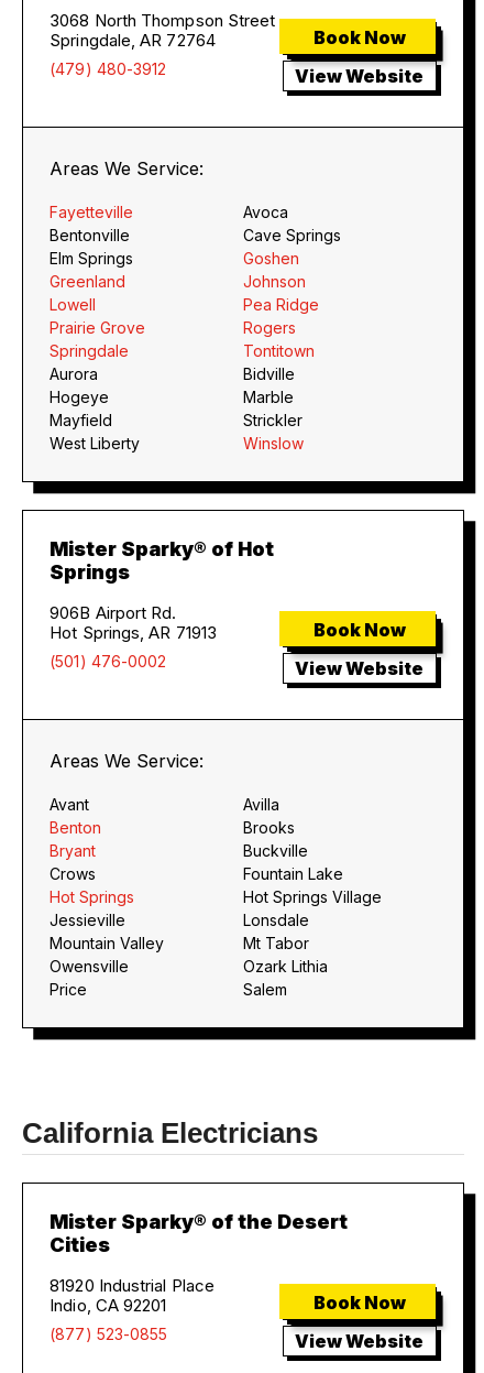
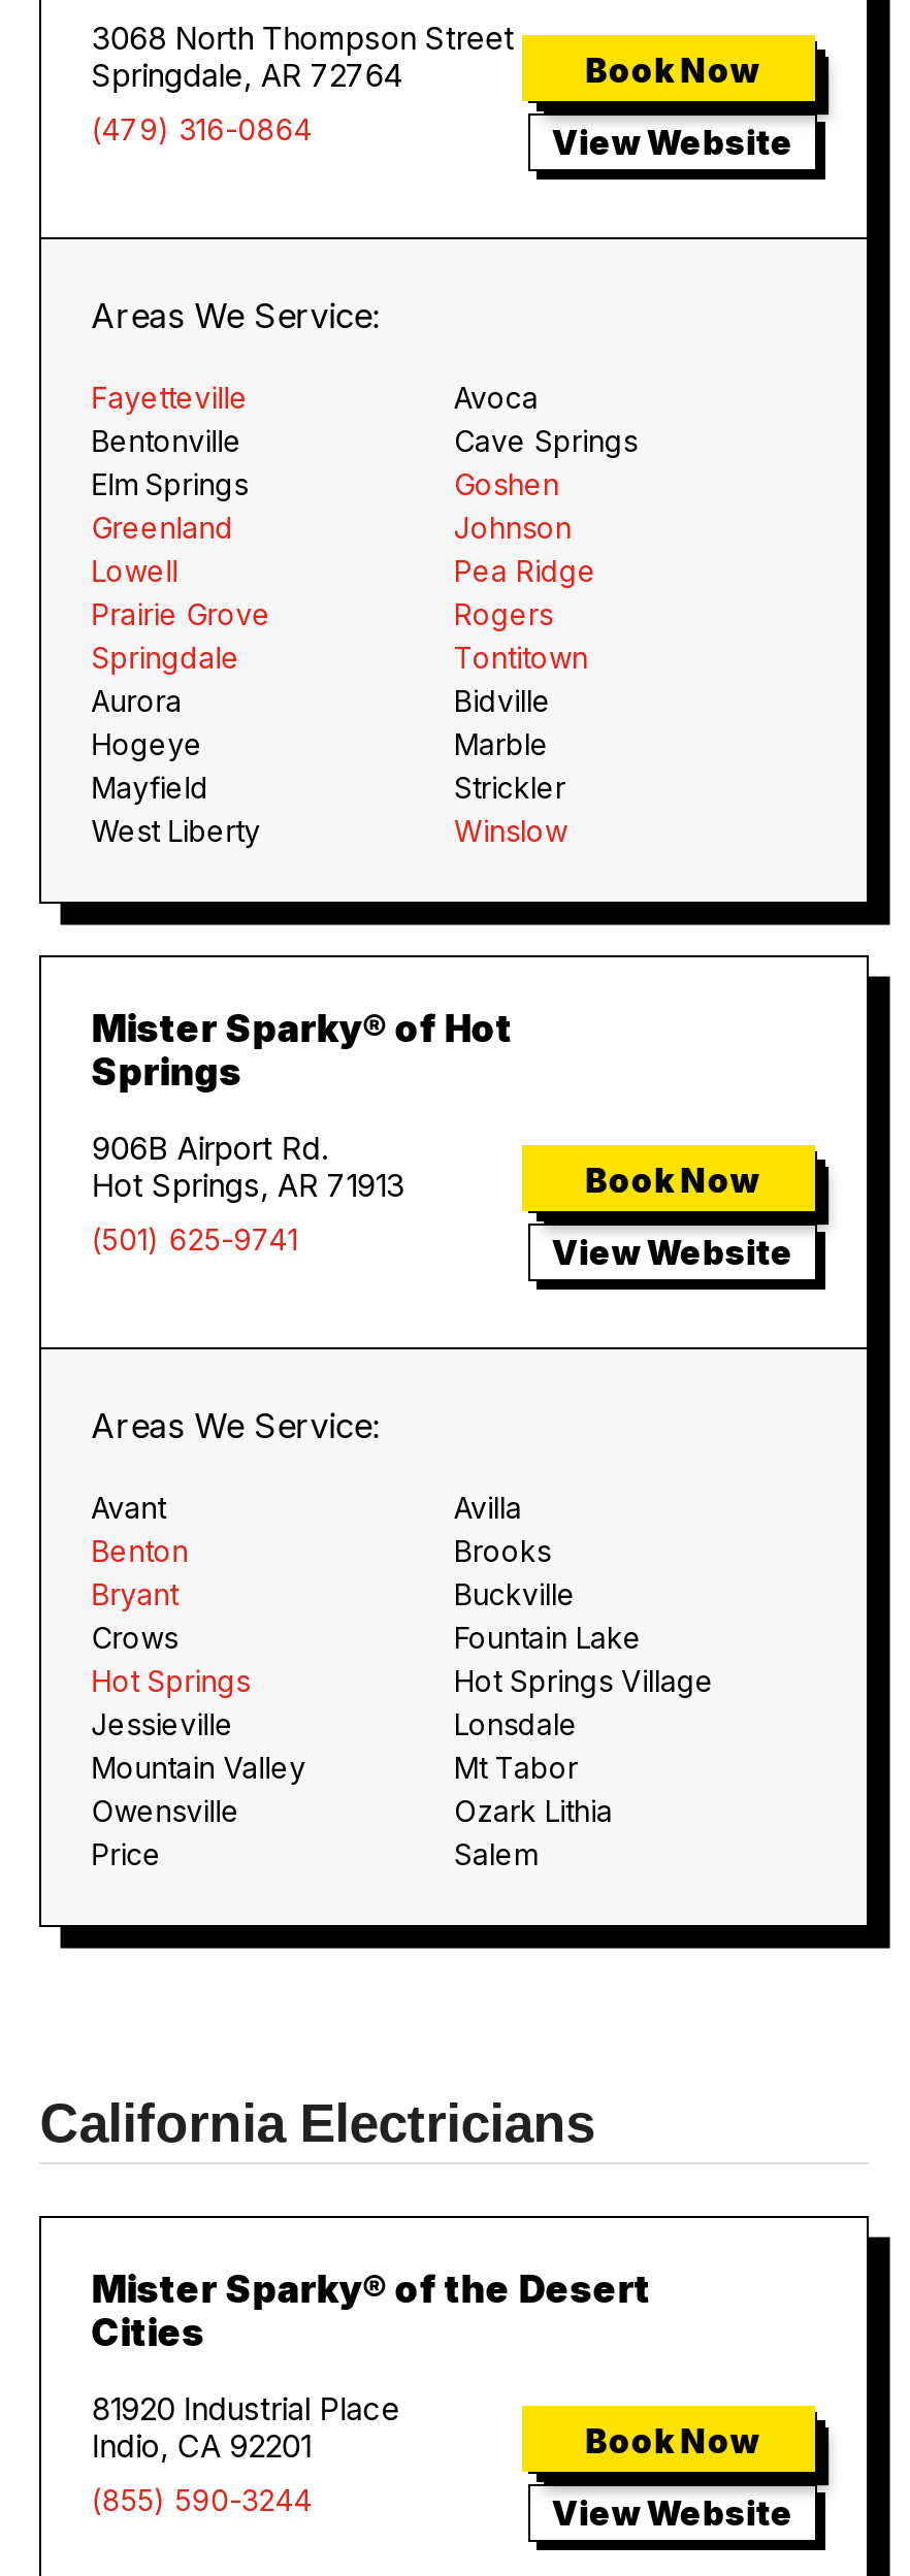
- (479) 480-3912
+ (479) 316-0864

- (501) 476-0002
+ (501) 625-9741

- (877) 523-0855
+ (855) 590-3244
